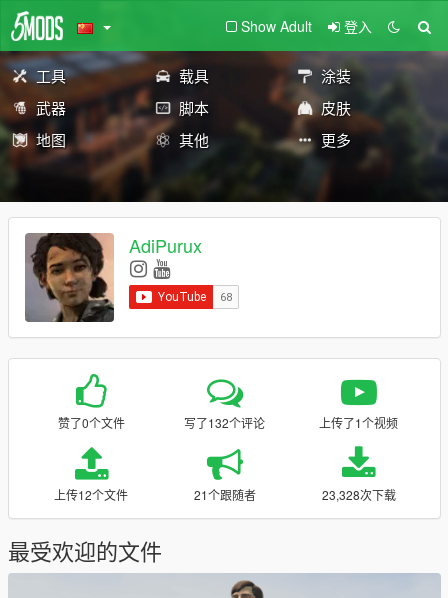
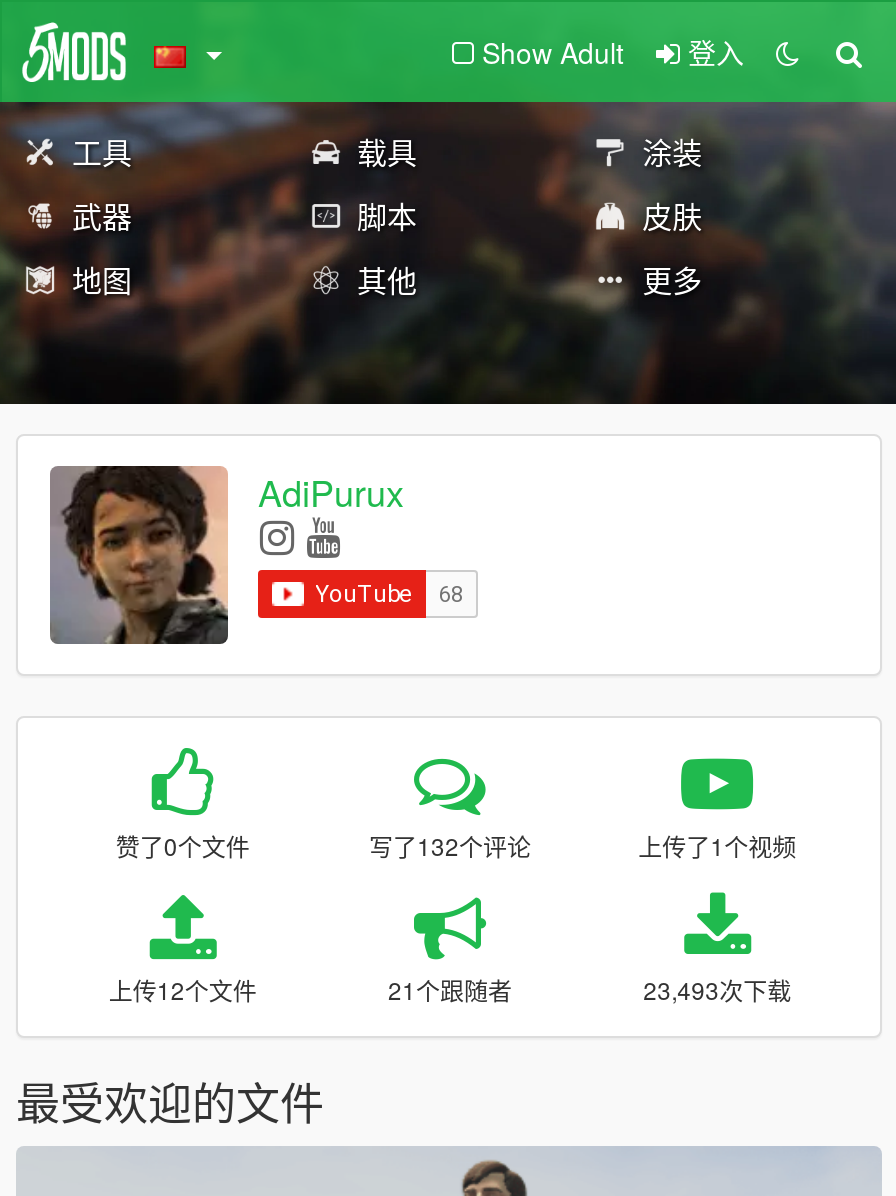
- 23,328次下载
+ 23,493次下载
